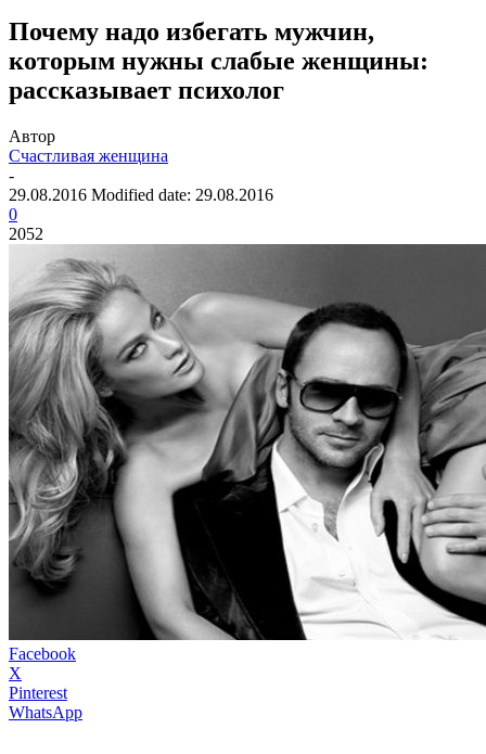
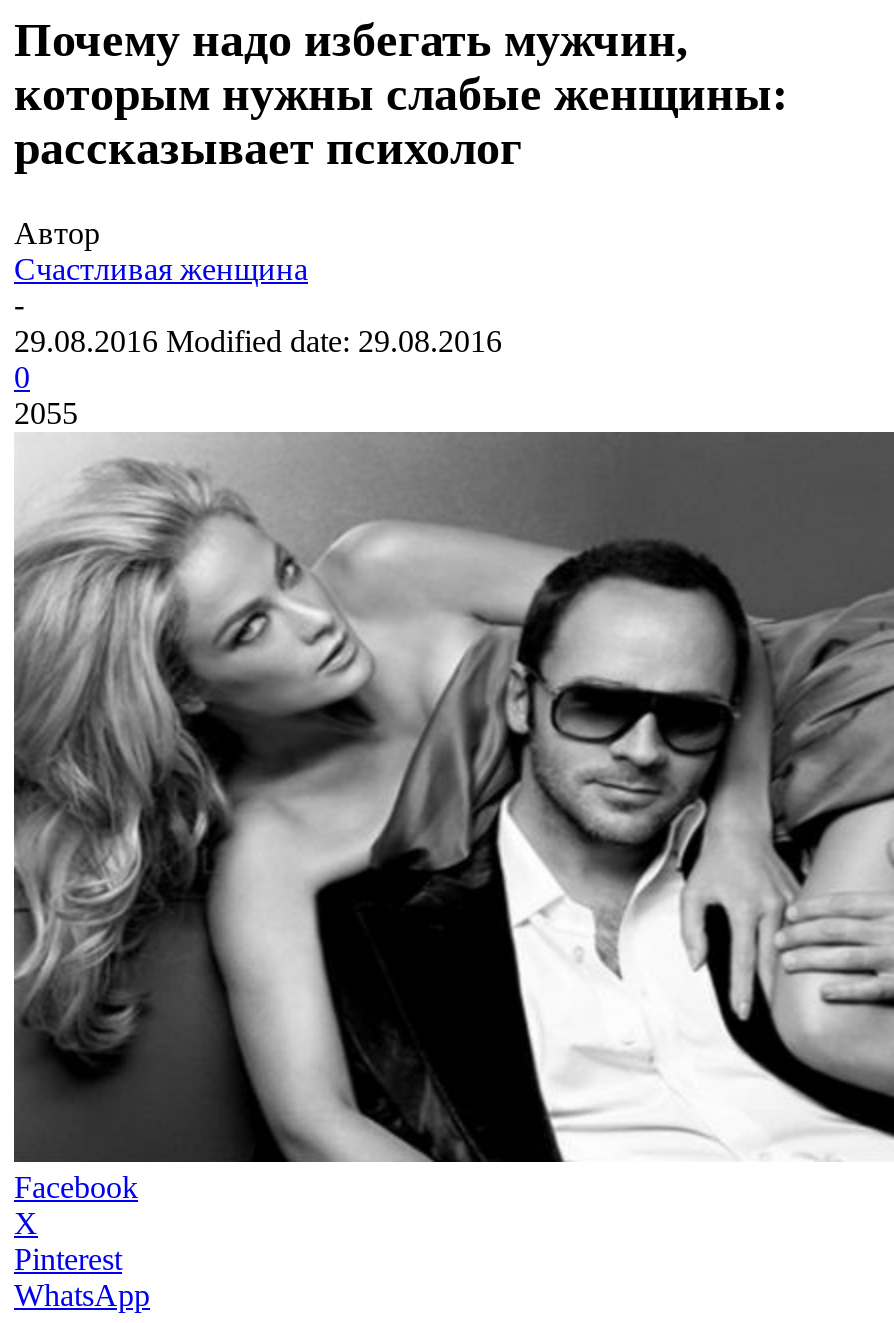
- 2052
+ 2055
